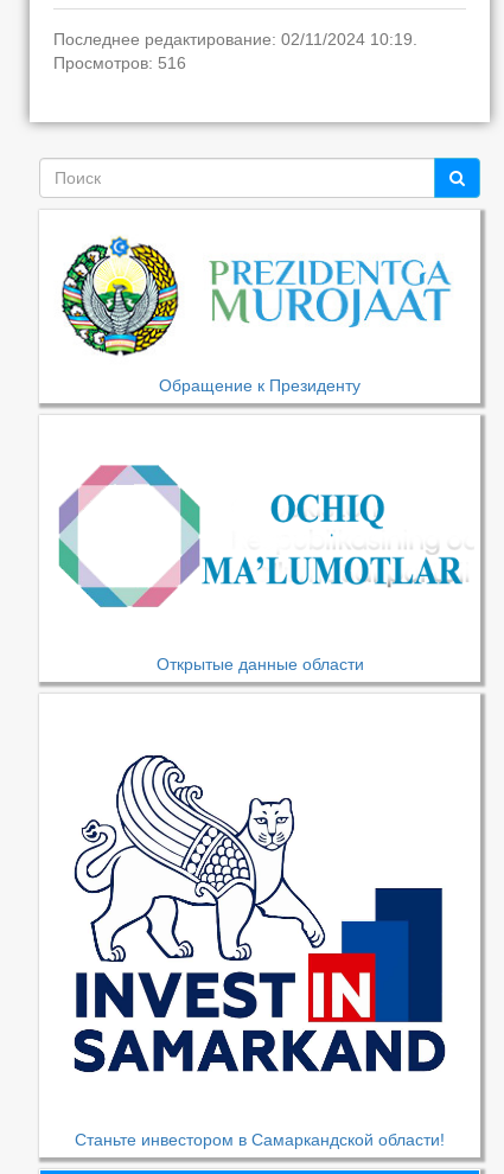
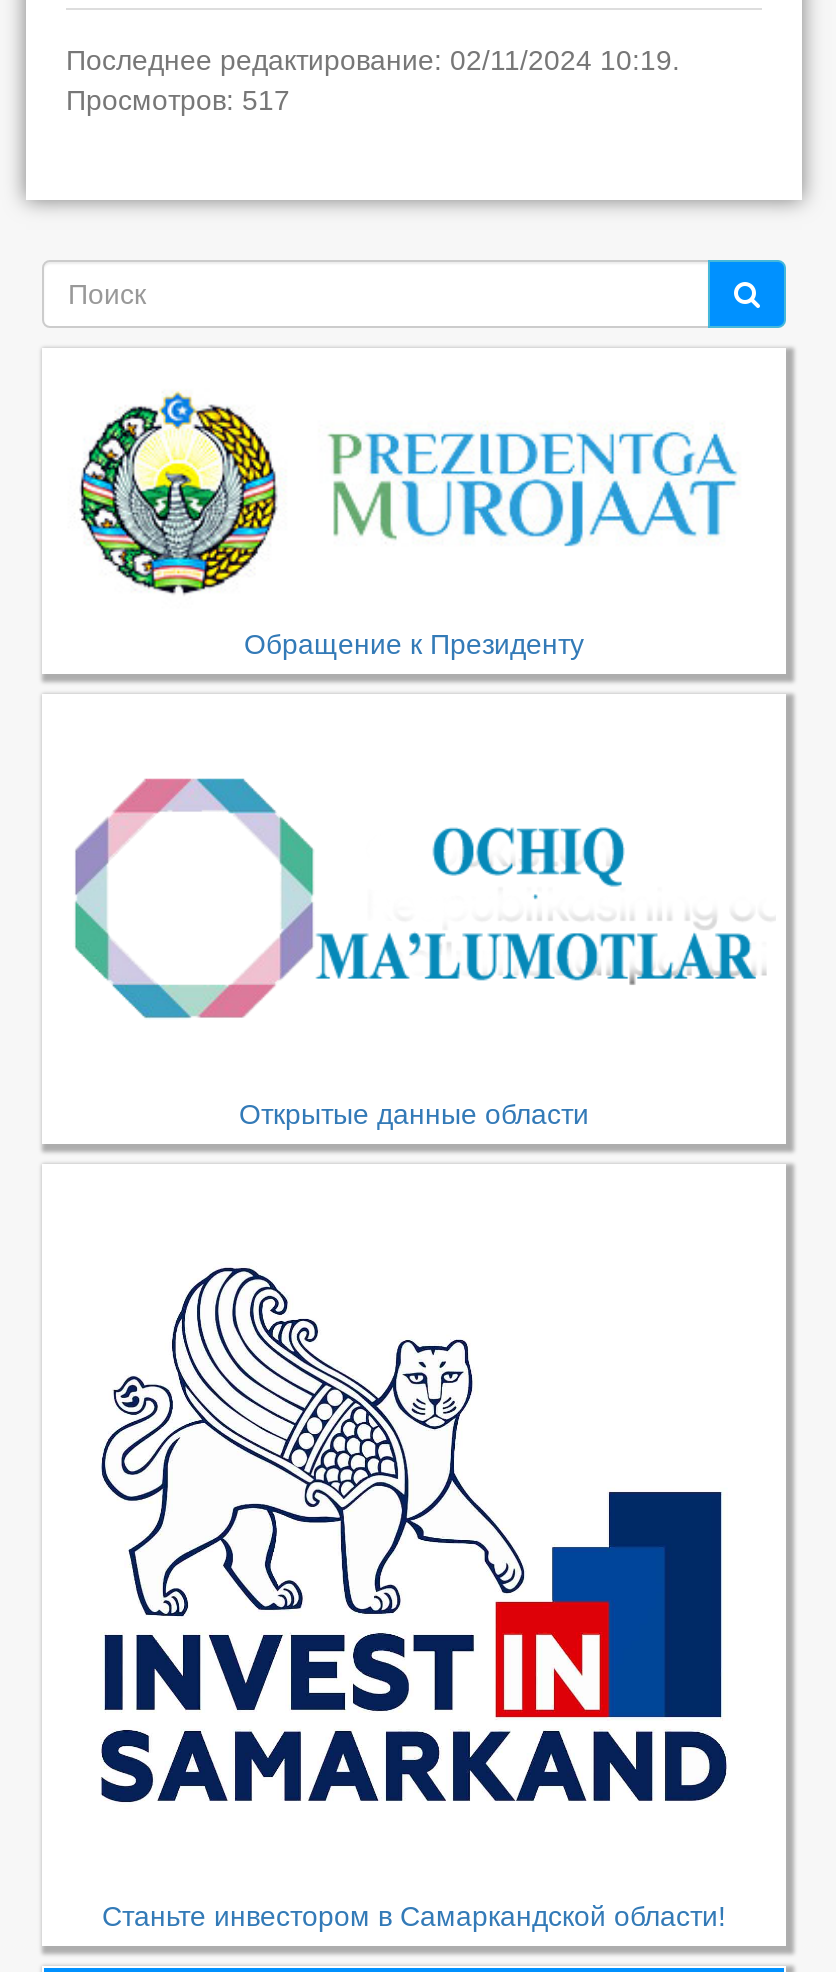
- Просмотров: 516
+ Просмотров: 517
